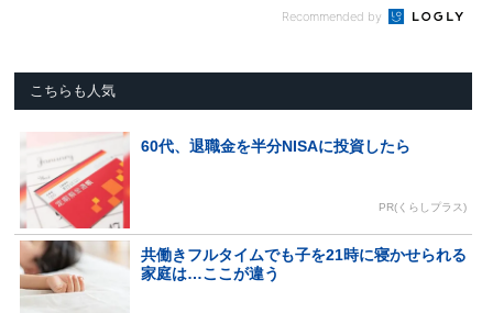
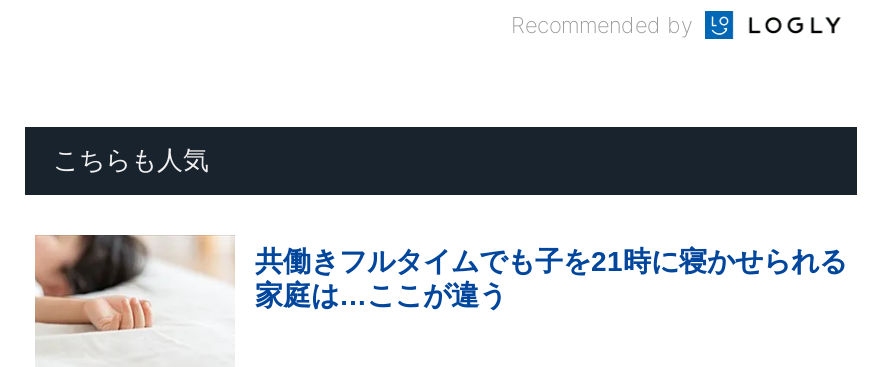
- [image]
- 60代、退職金を半分NISAに投資したら

- PR(くらしプラス)
